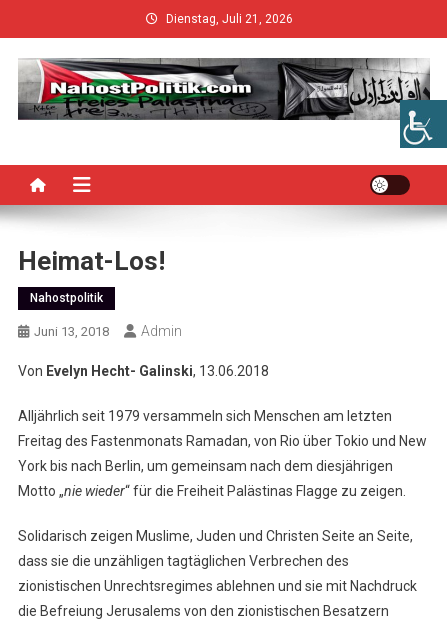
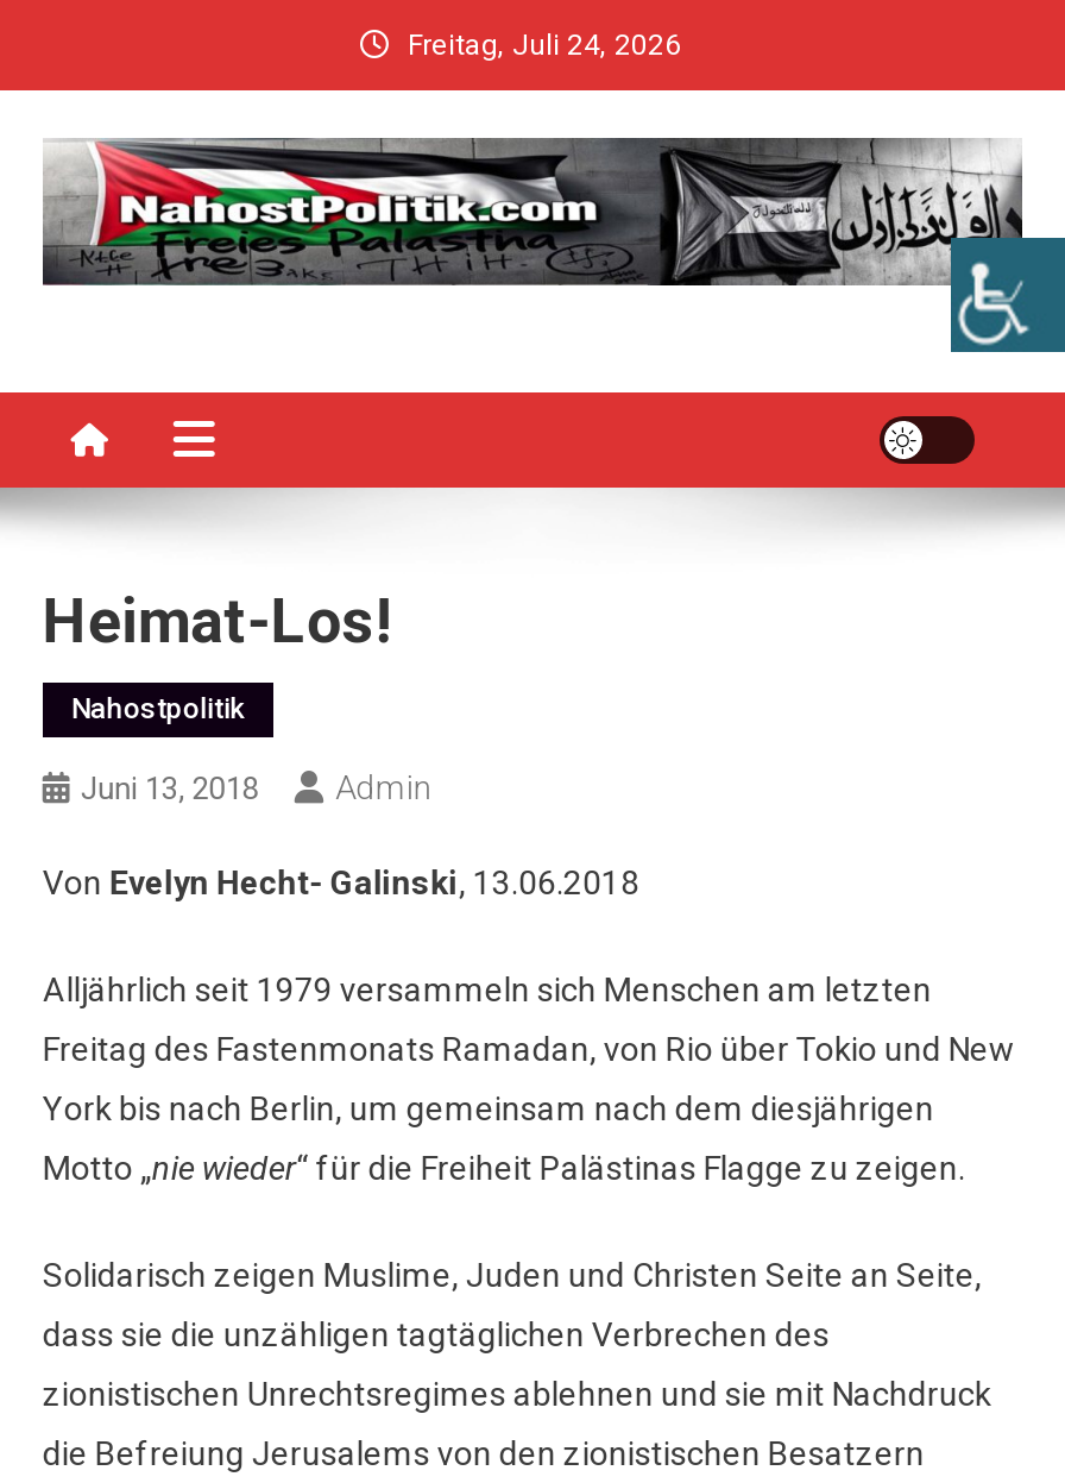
- Dienstag, Juli 21, 2026
+ Freitag, Juli 24, 2026
